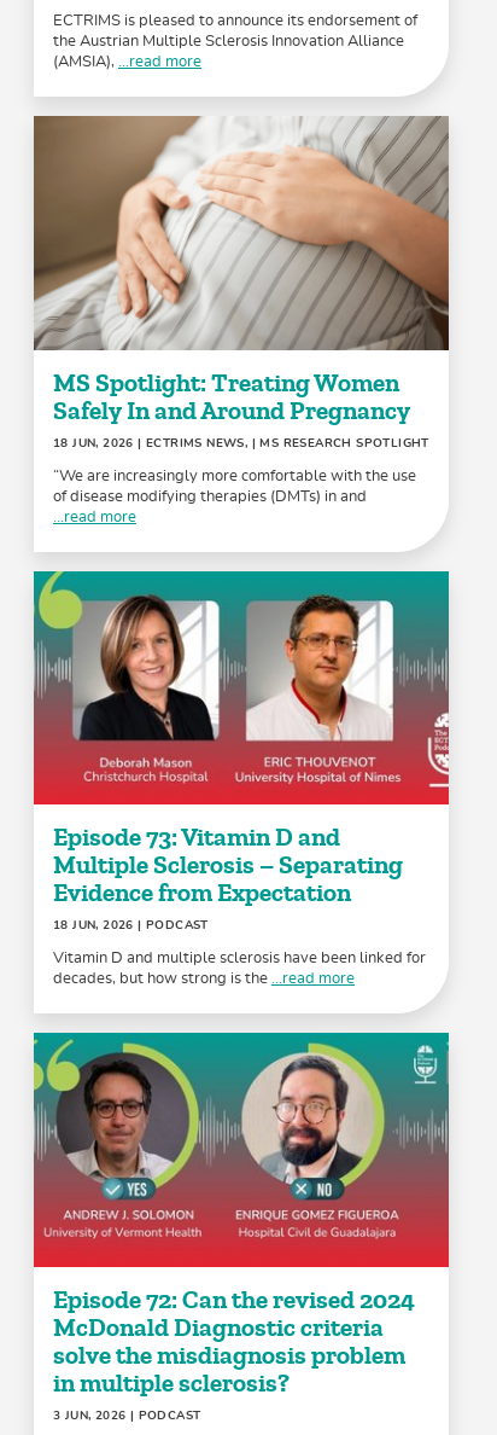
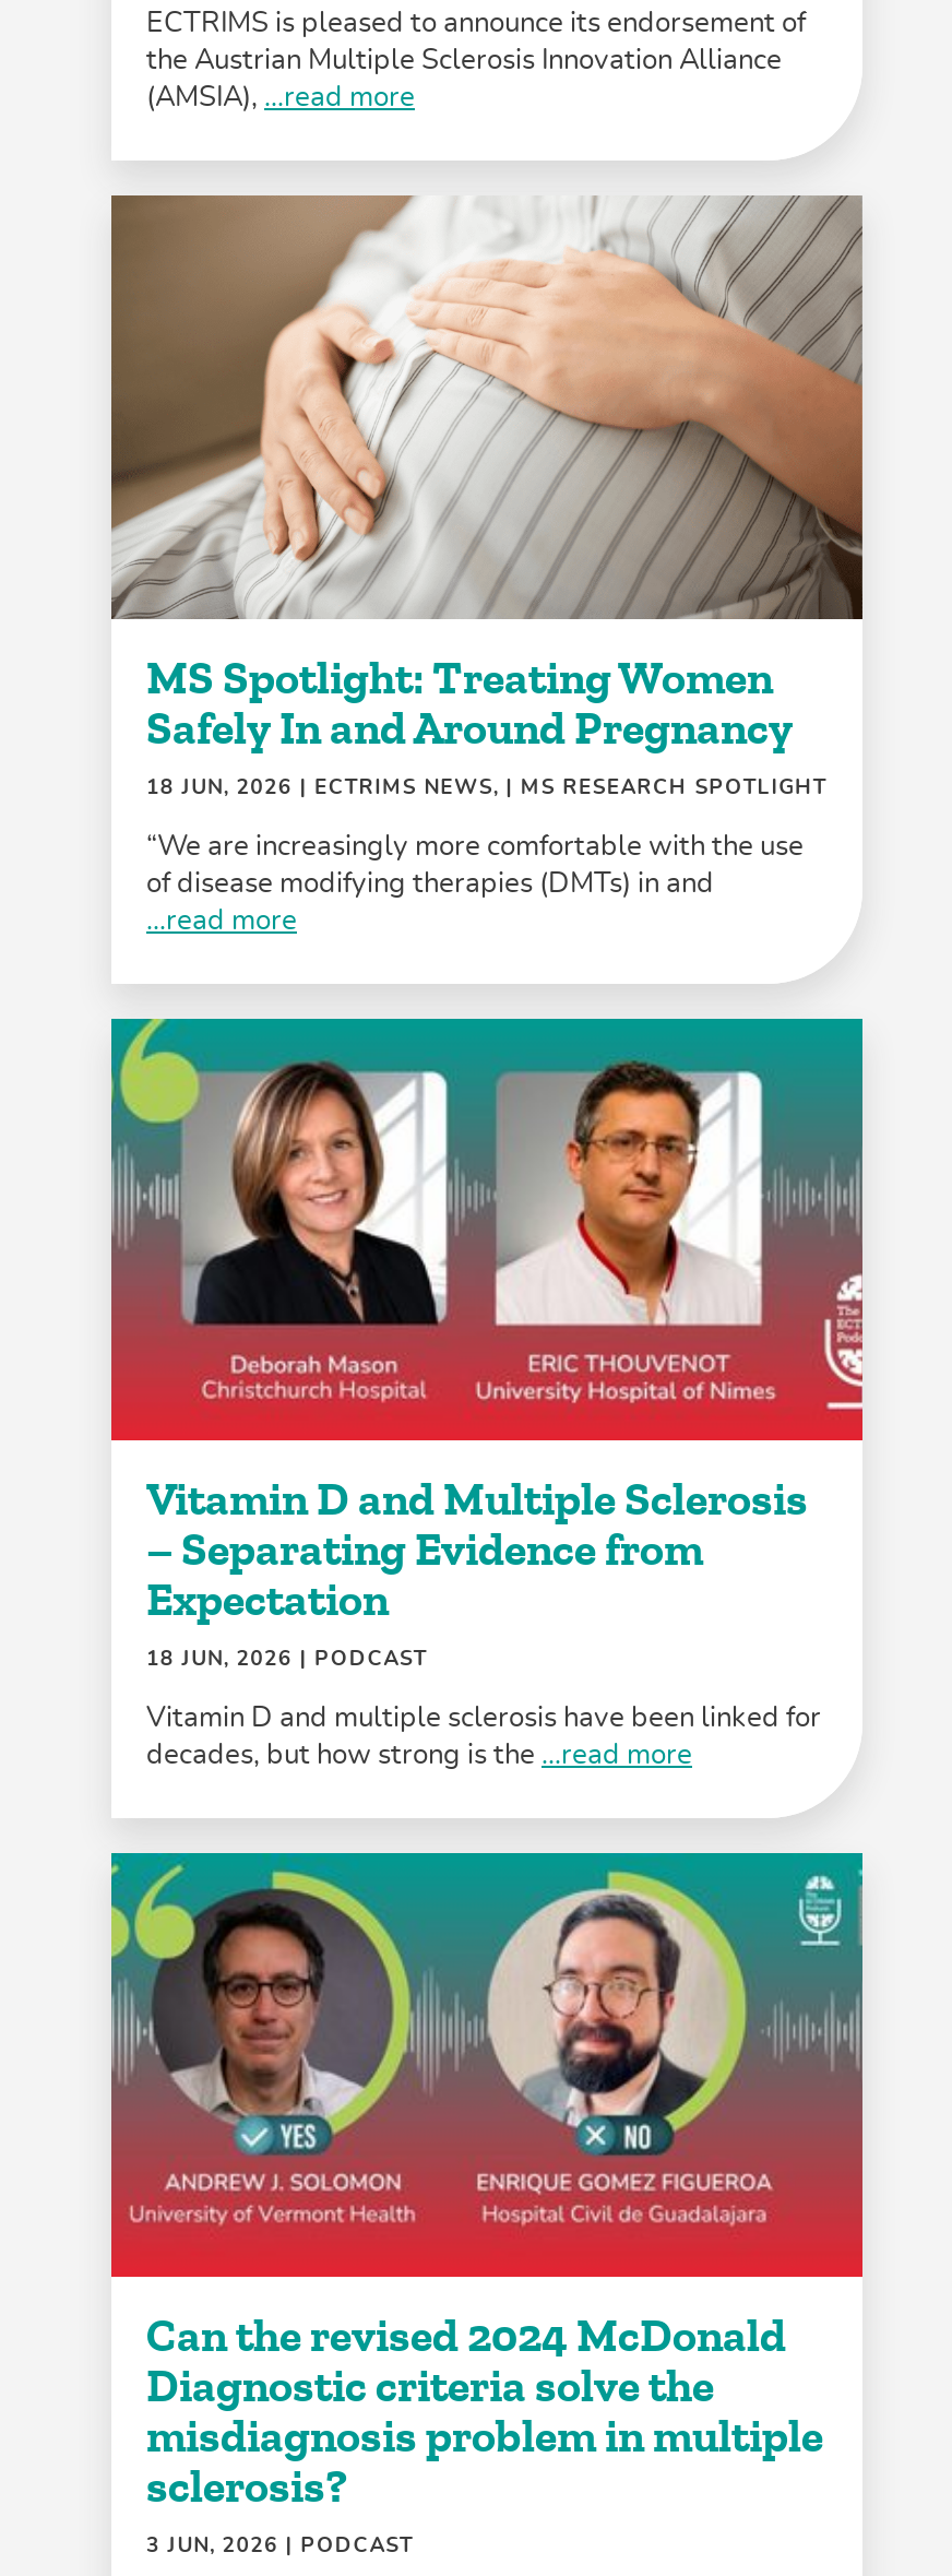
- Episode 73: Vitamin D and
- Multiple Sclerosis – Separating
- Evidence from Expectation
+ Vitamin D and Multiple Sclerosis
+ – Separating Evidence from
+ Expectation

- Episode 72: Can the revised 2024
- McDonald Diagnostic criteria
- solve the misdiagnosis problem
- in multiple sclerosis?
+ Can the revised 2024 McDonald
+ Diagnostic criteria solve the
+ misdiagnosis problem in multiple
+ sclerosis?
